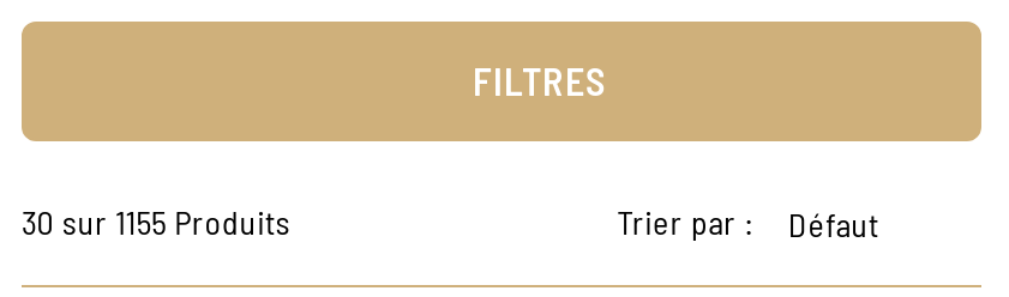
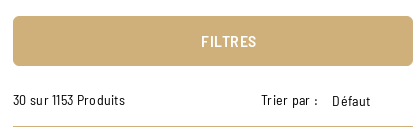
- 30 sur 1155 Produits
+ 30 sur 1153 Produits
